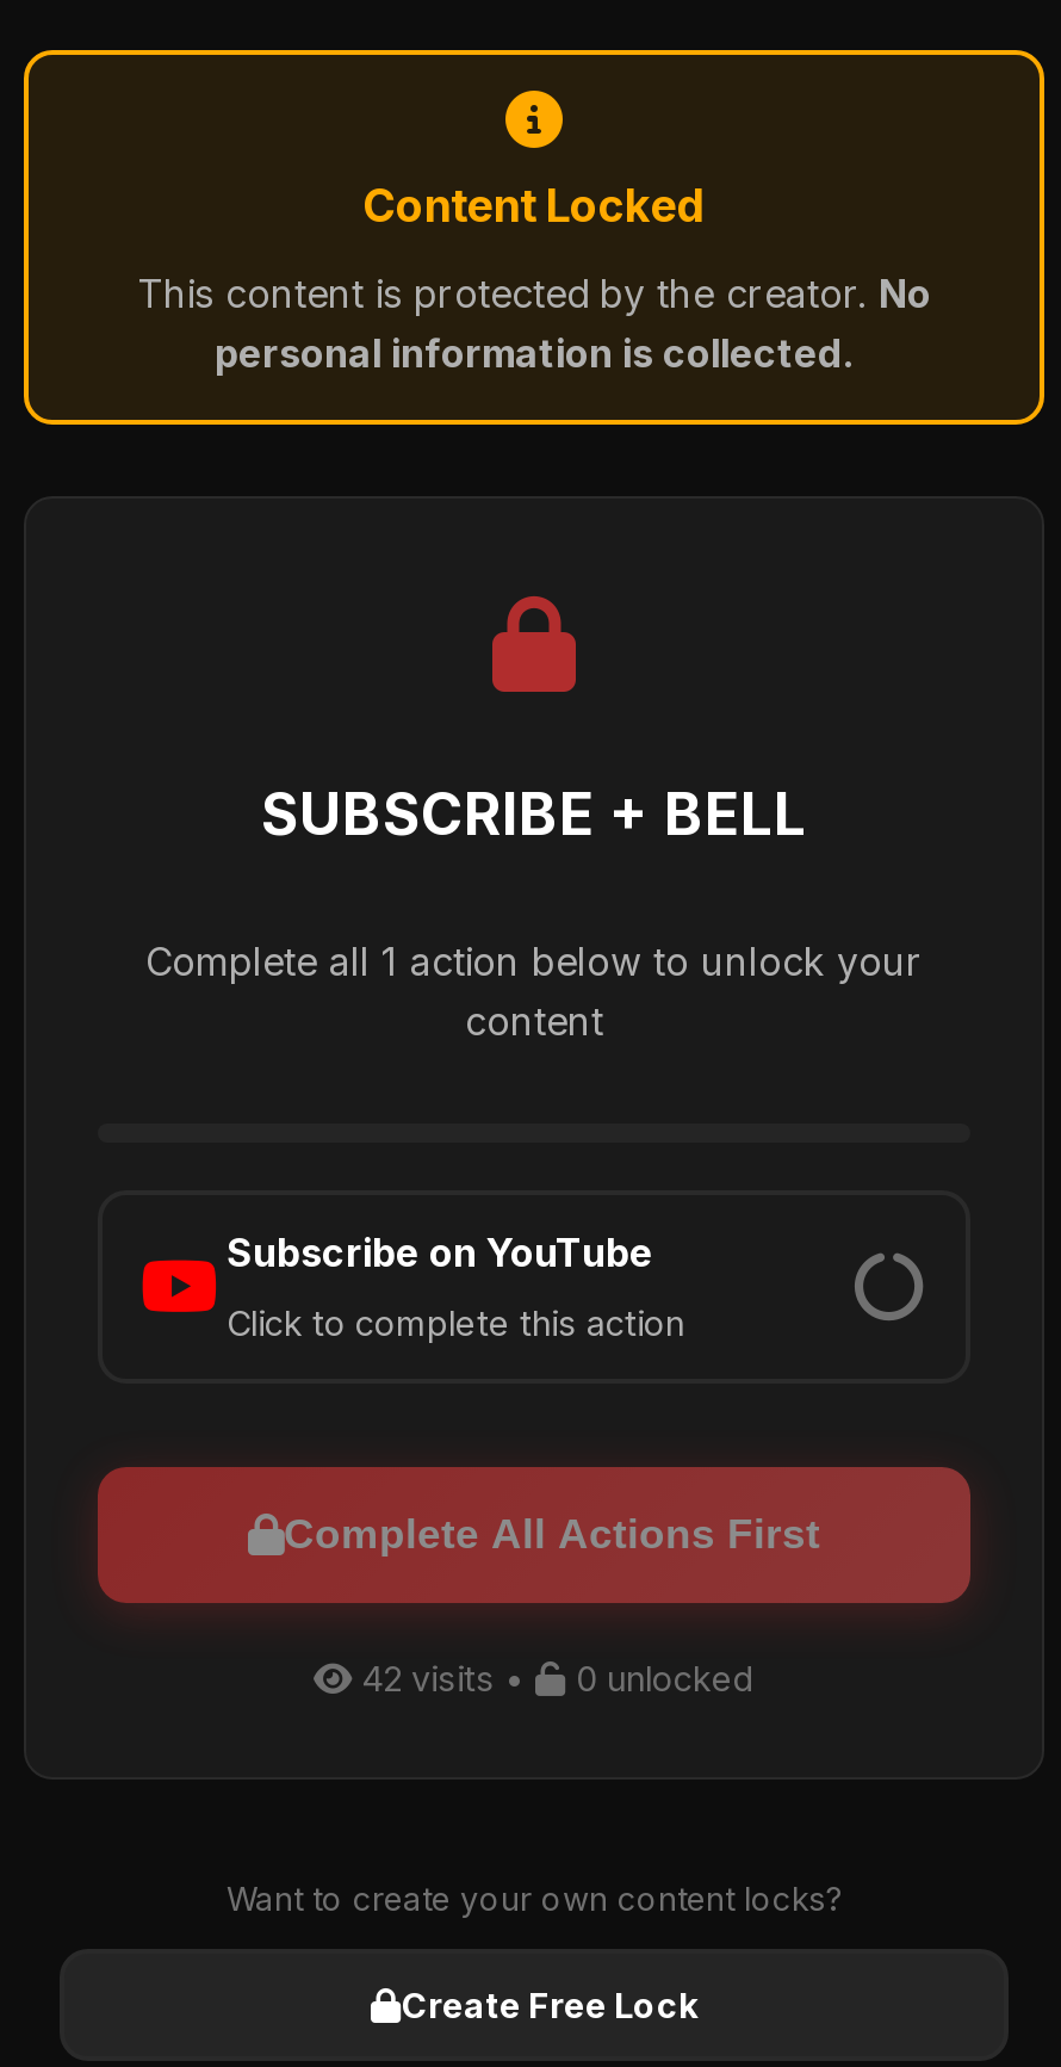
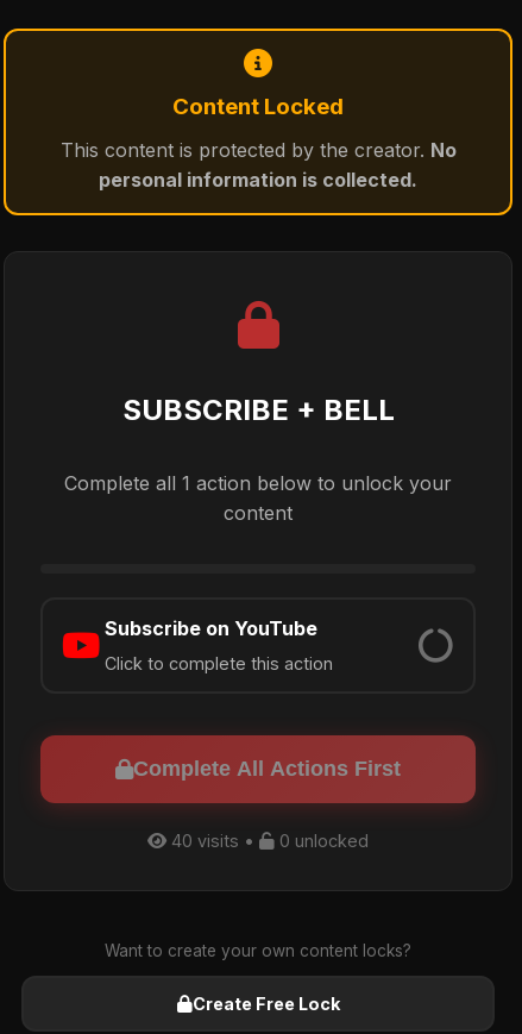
- 42 visits • 0 unlocked
+ 40 visits • 0 unlocked
